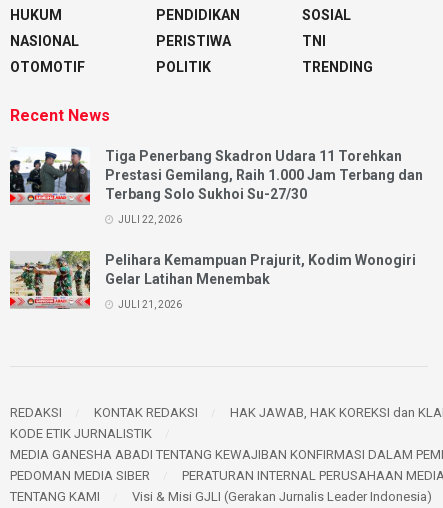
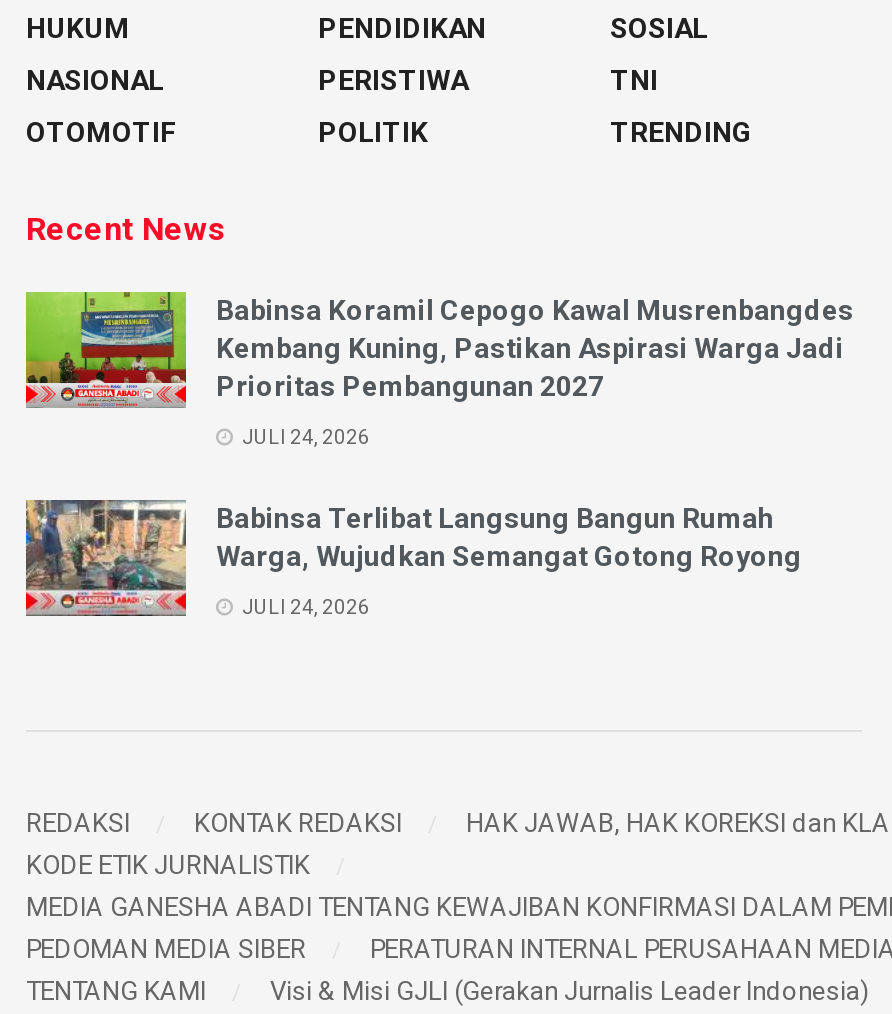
- [image]
- Tiga Penerbang Skadron Udara 11 Torehkan
- Prestasi Gemilang, Raih 1.000 Jam Terbang dan
- Terbang Solo Sukhoi Su-27/30
+ [image]
+ Babinsa Koramil Cepogo Kawal Musrenbangdes
+ Kembang Kuning, Pastikan Aspirasi Warga Jadi
+ Prioritas Pembangunan 2027

- JULI 22, 2026
+ JULI 24, 2026

- [image]
- Pelihara Kemampuan Prajurit, Kodim Wonogiri
- Gelar Latihan Menembak
+ [image]
+ Babinsa Terlibat Langsung Bangun Rumah
+ Warga, Wujudkan Semangat Gotong Royong

- JULI 21, 2026
+ JULI 24, 2026
